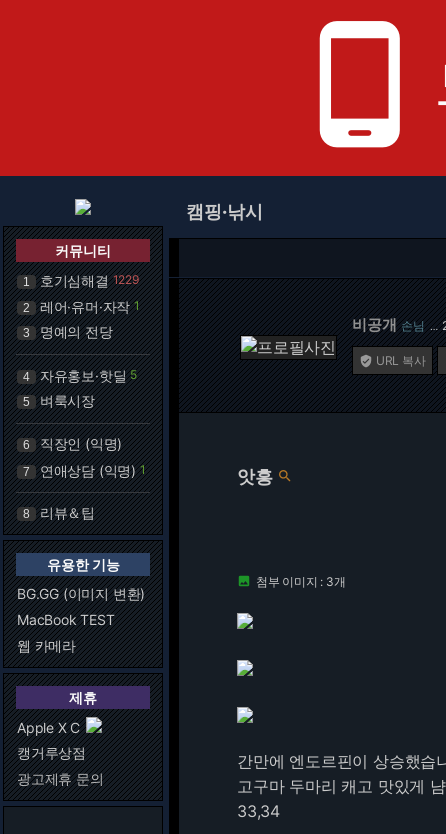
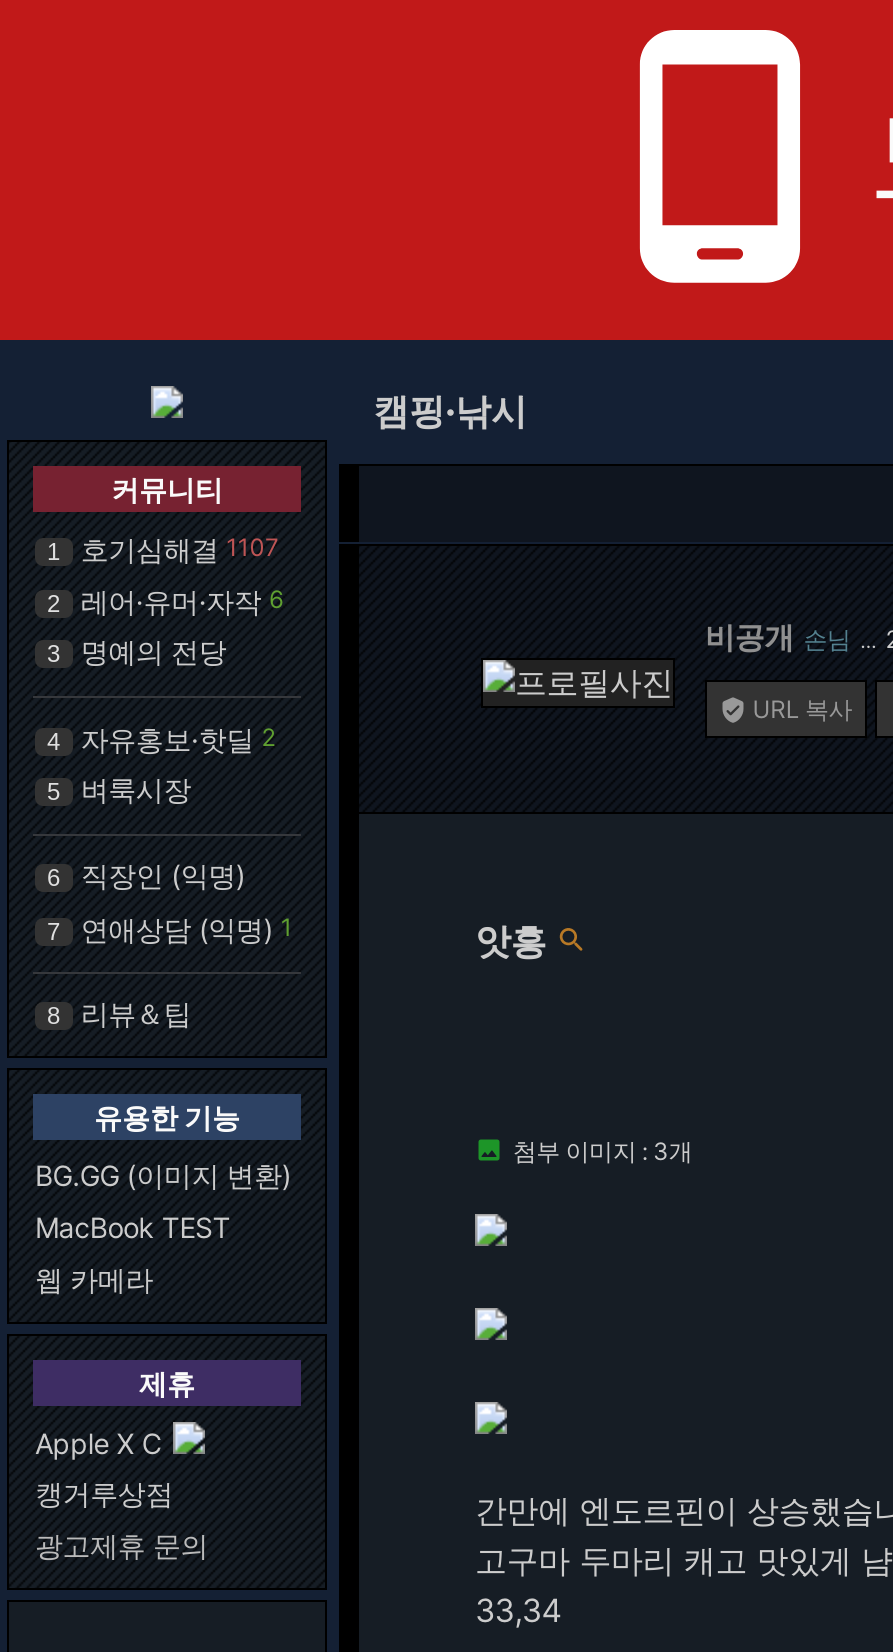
- 1 호기심해결 1229
+ 1 호기심해결 1107

- 레어·유머·자작 1
+ 레어·유머·자작 6

- 자유홍보·핫딜 5
+ 자유홍보·핫딜 2
